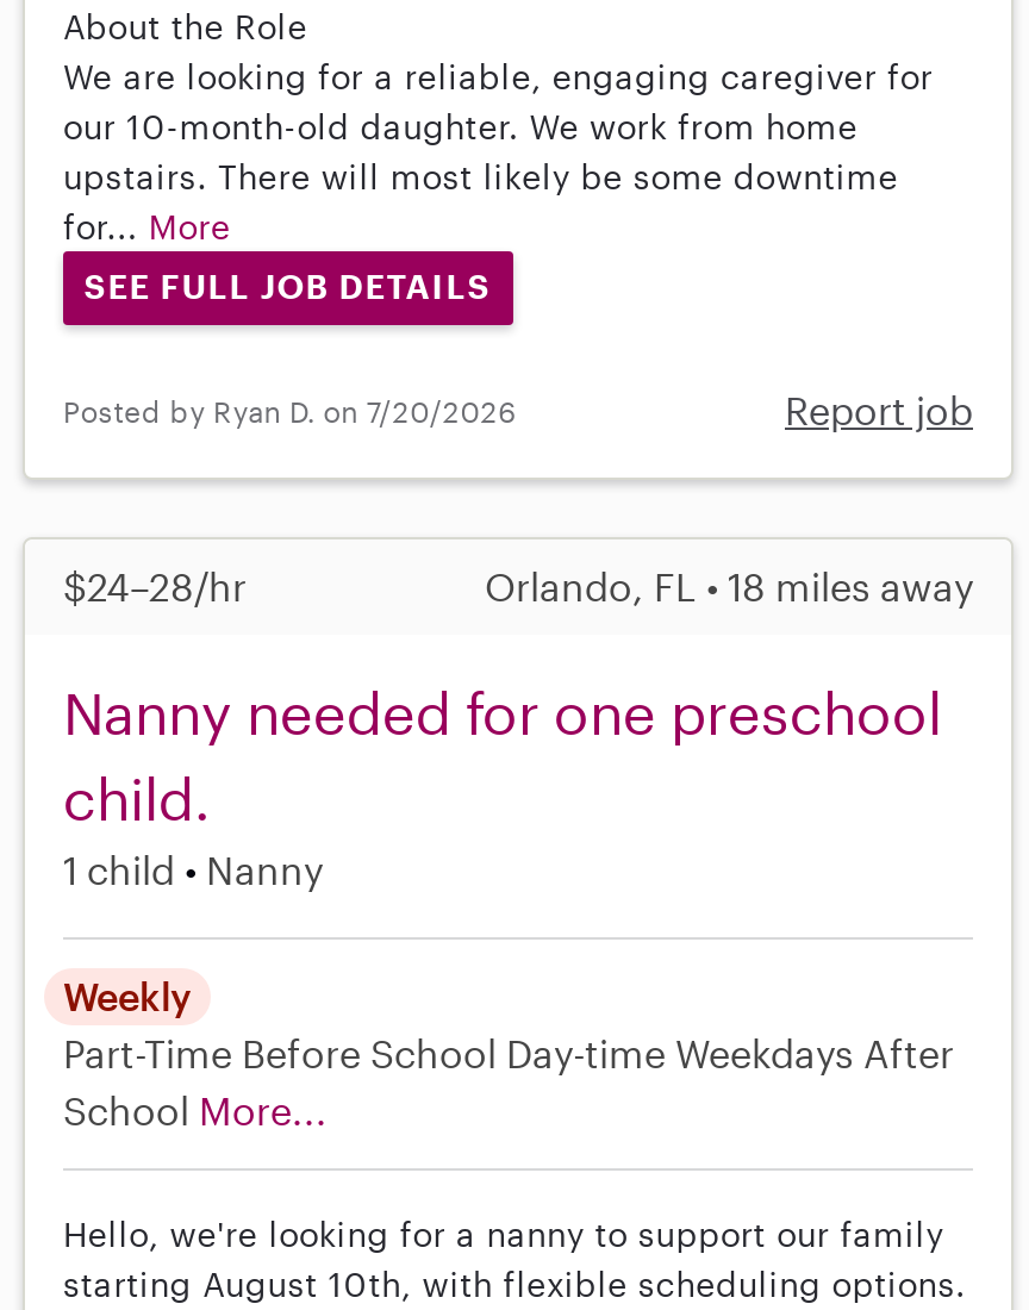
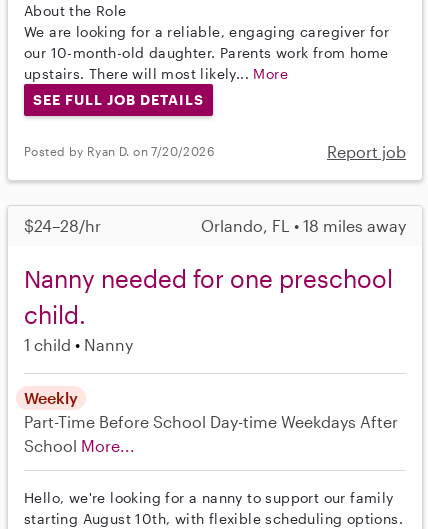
- our 10-month-old daughter. We work from home
- upstairs. There will most likely be some downtime
- for... More
+ our 10-month-old daughter. Parents work from home
+ upstairs. There will most likely... More
